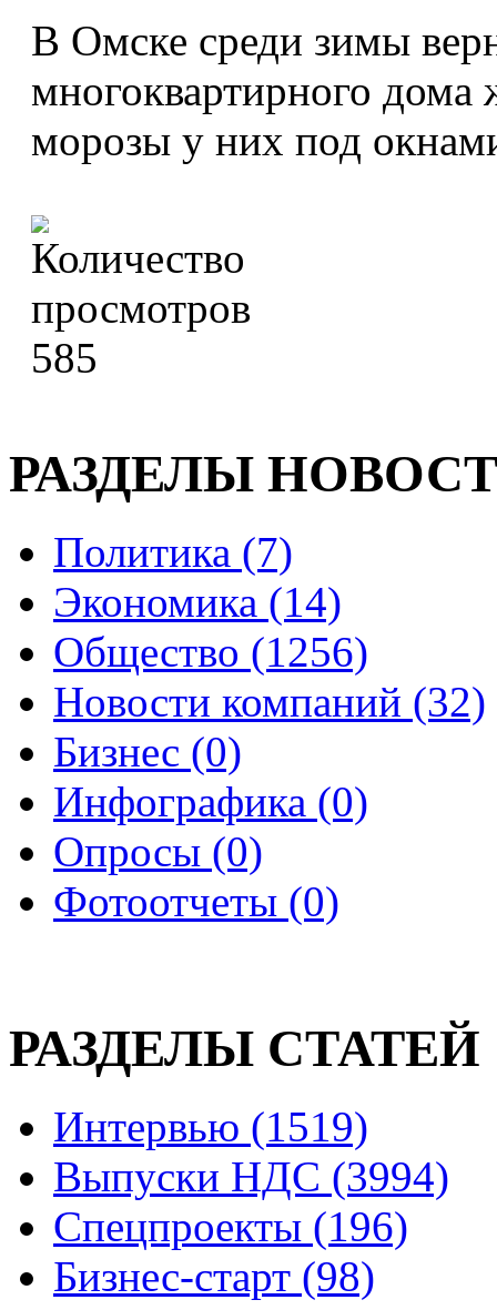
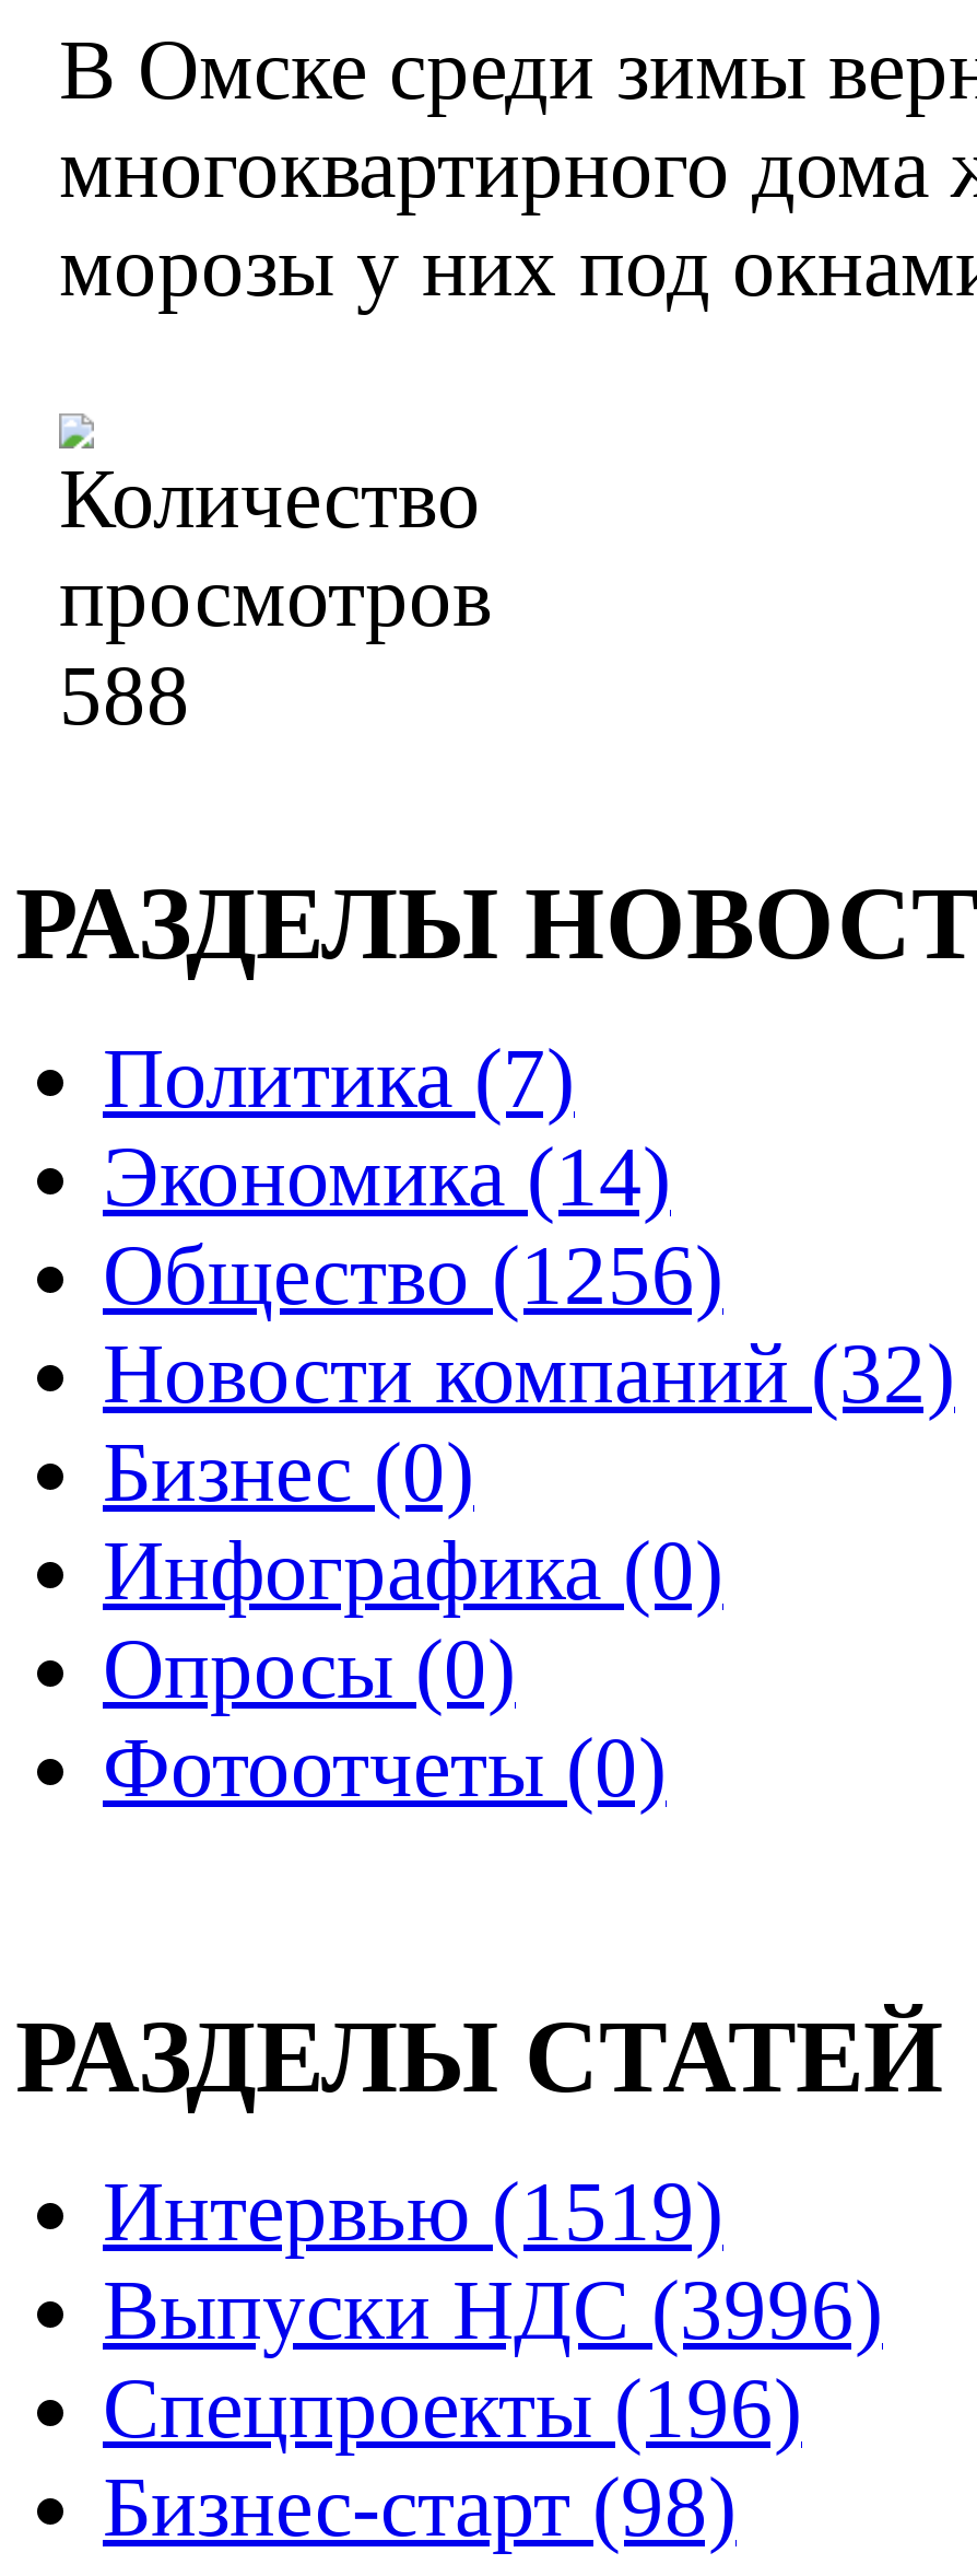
- 585
+ 588

- Выпуски НДС (3994)
+ Выпуски НДС (3996)
